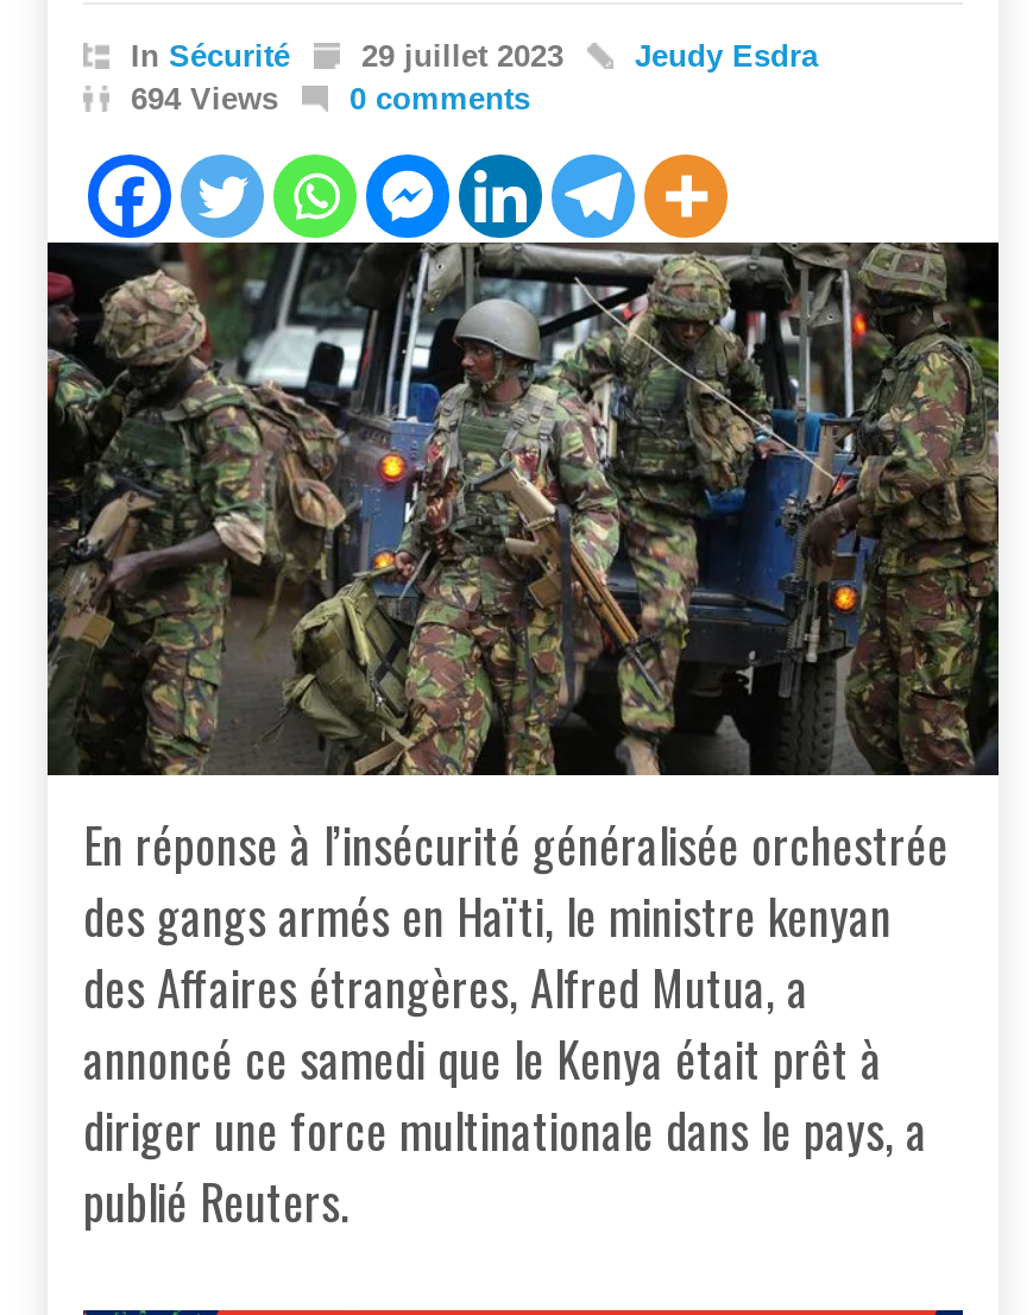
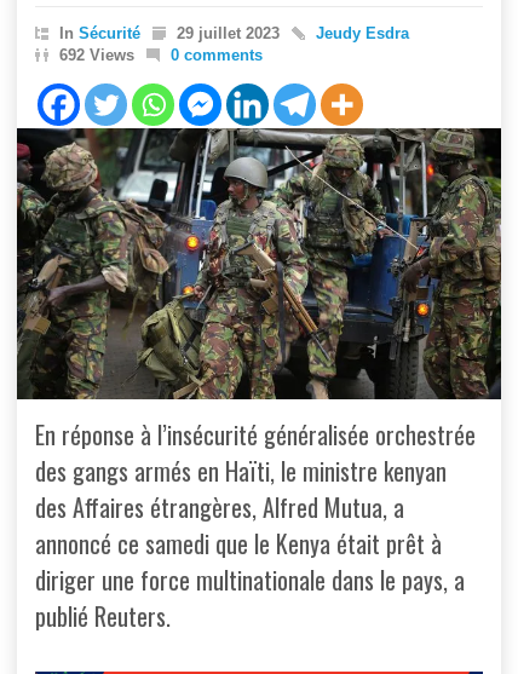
- 694 Views 0 comments
+ 692 Views 0 comments
